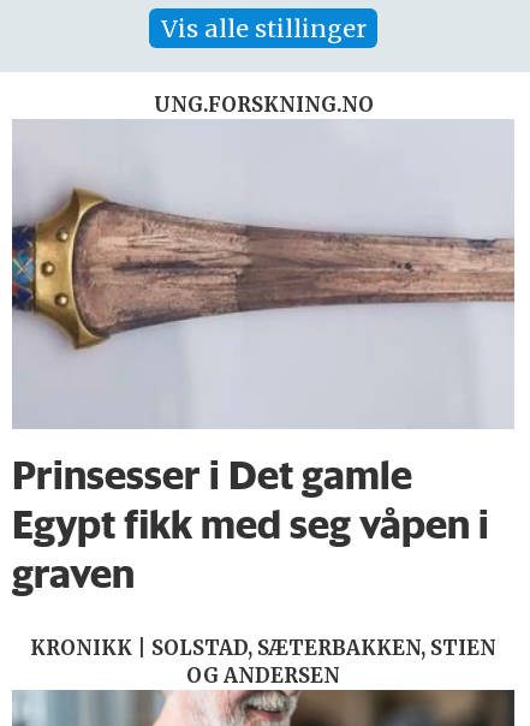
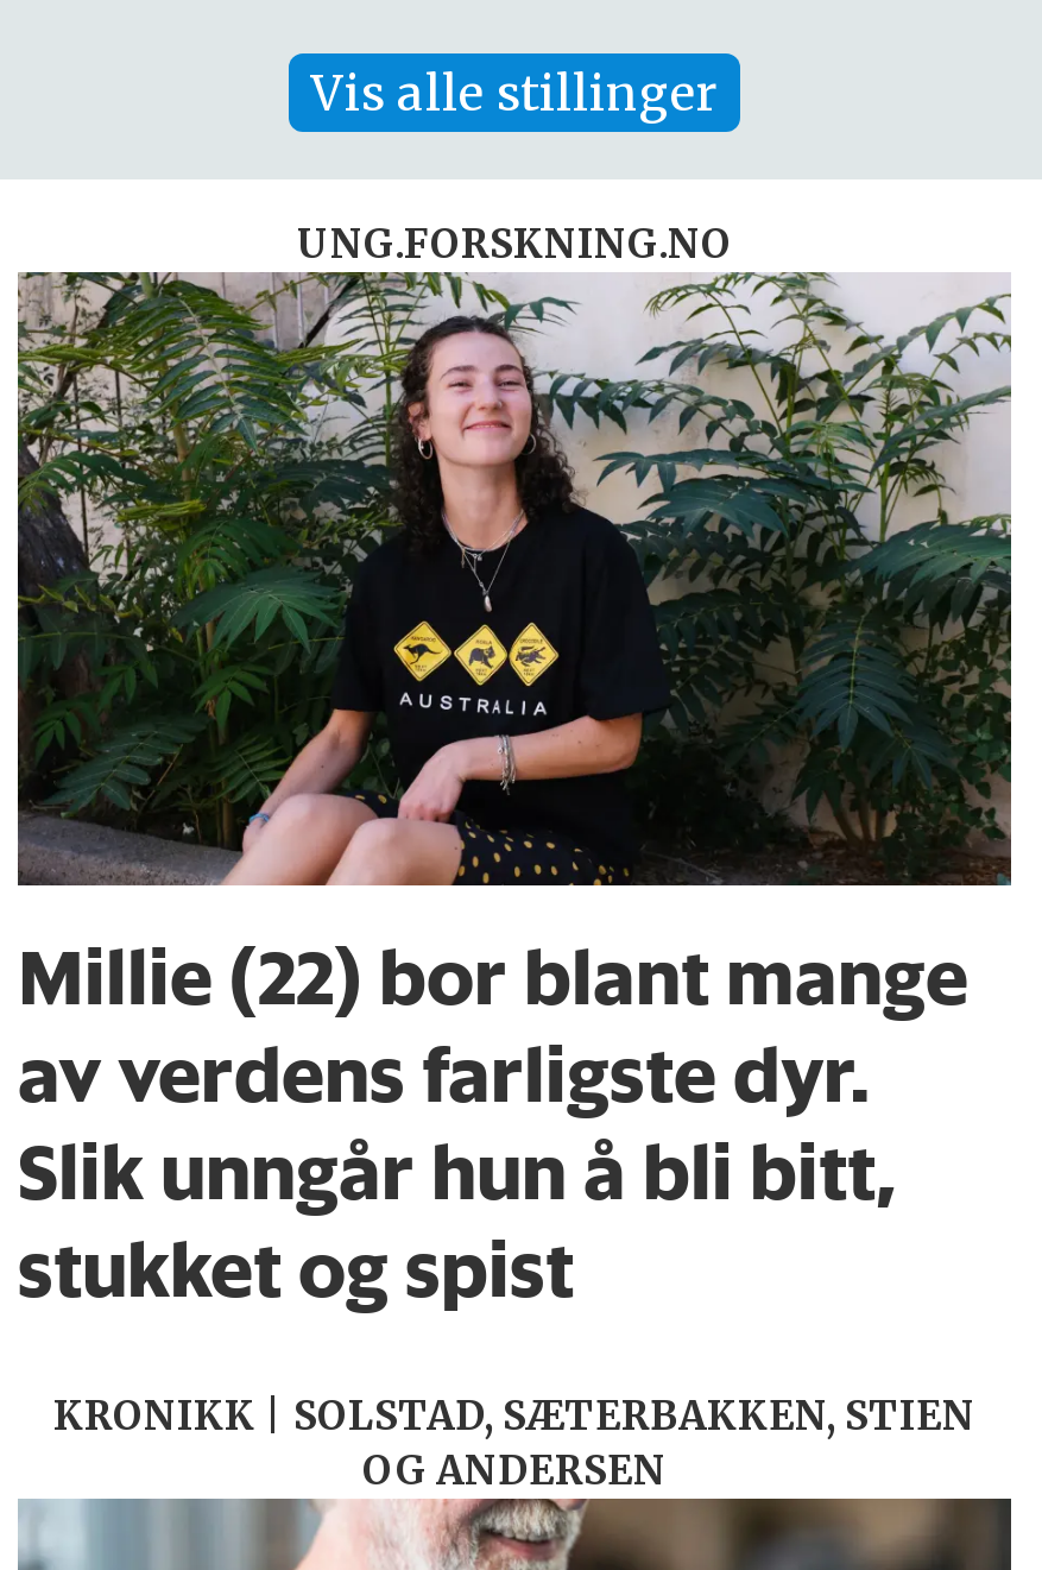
- [image]
- Prinsesser i Det gamle
- Egypt fikk med seg våpen i
- graven
+ [image]
+ Millie (22) bor blant mange
+ av verdens farligste dyr.
+ Slik unngår hun å bli bitt,
+ stukket og spist
